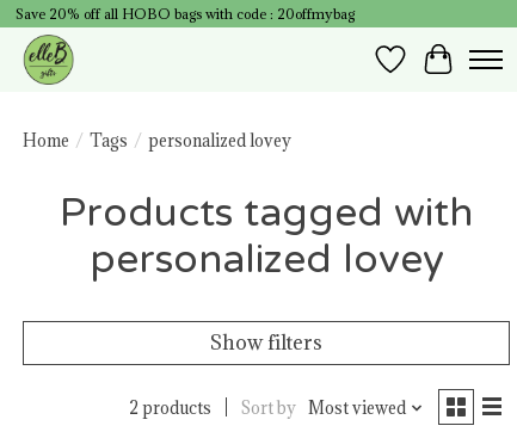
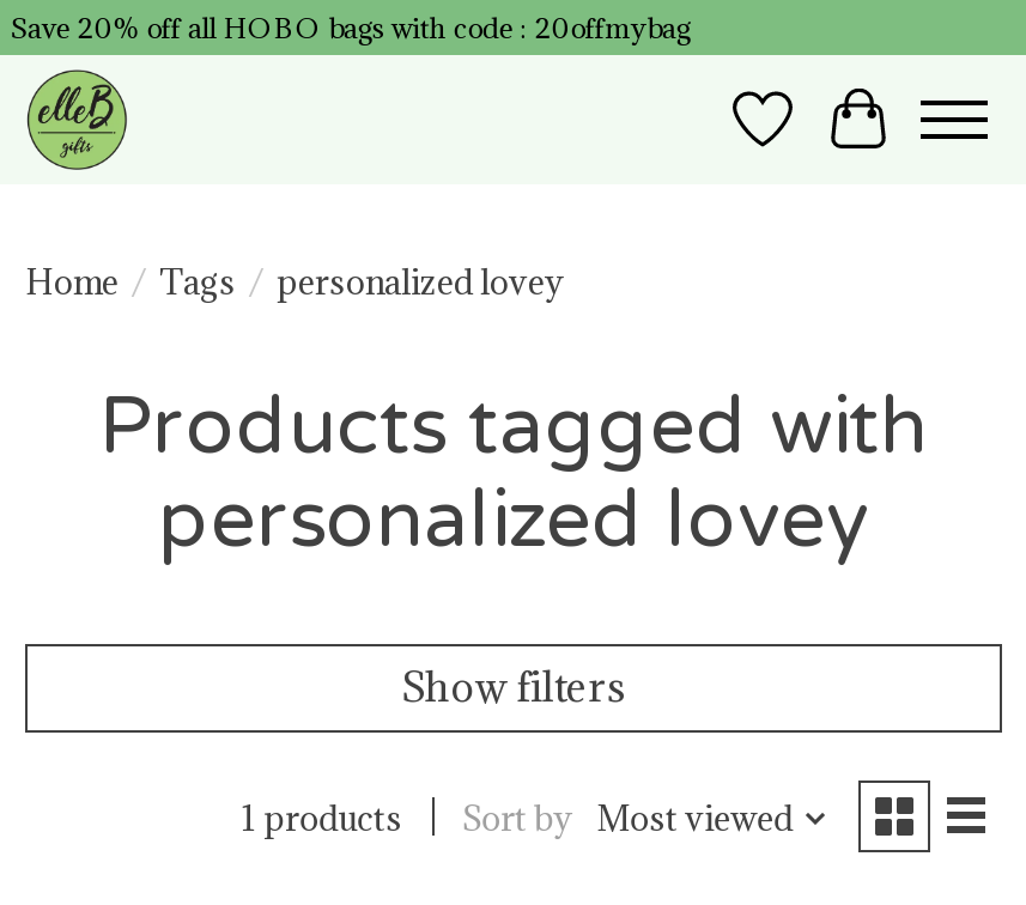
- 2 products Sort by Most viewed
+ 1 products Sort by Most viewed
